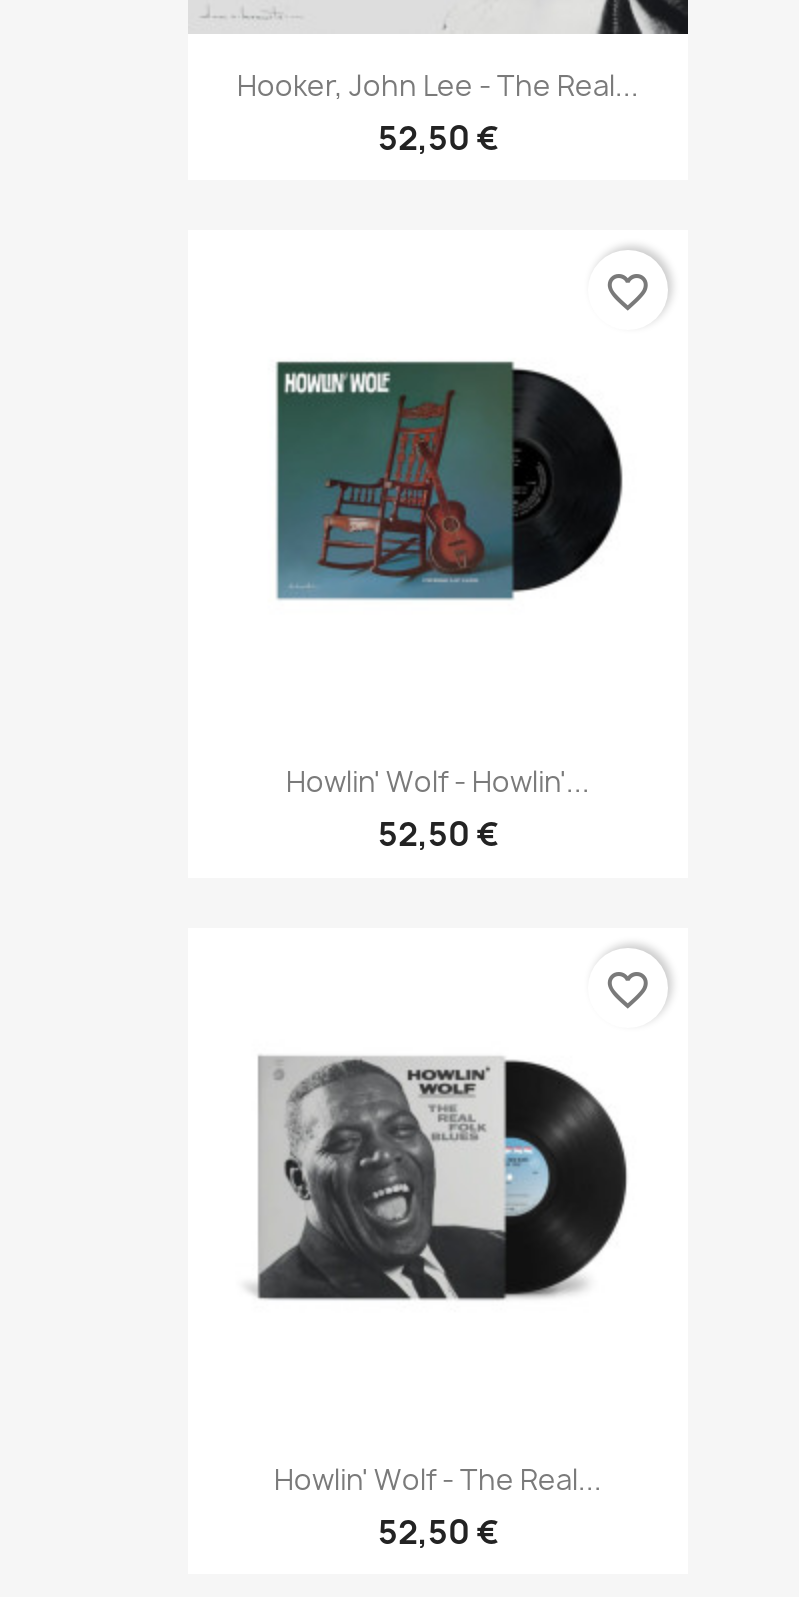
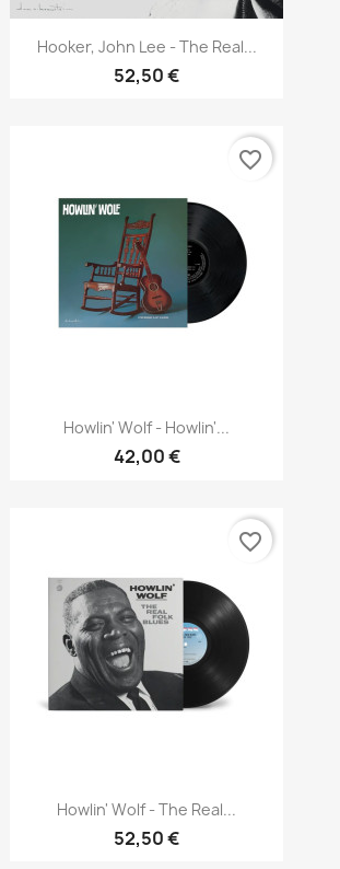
- 52,50 €
+ 42,00 €
